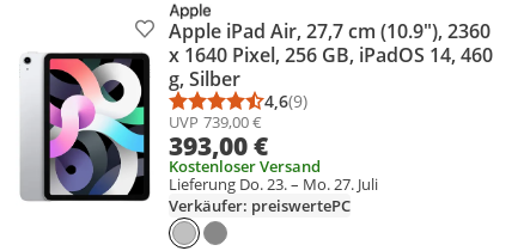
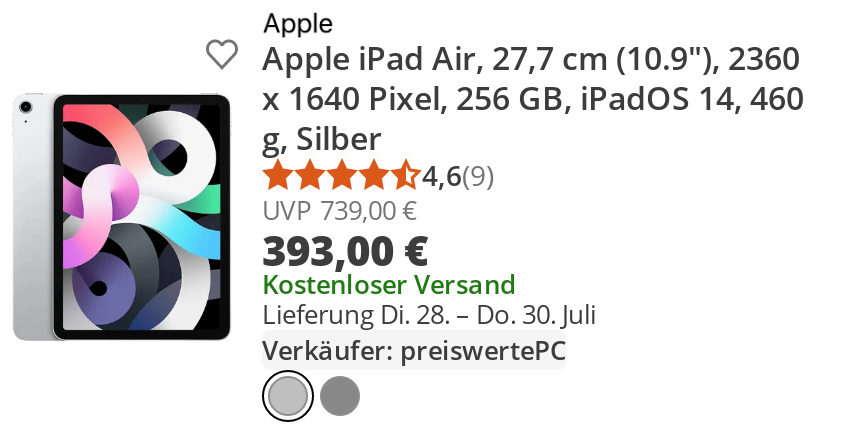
- Lieferung Do. 23. – Mo. 27. Juli
+ Lieferung Di. 28. – Do. 30. Juli
